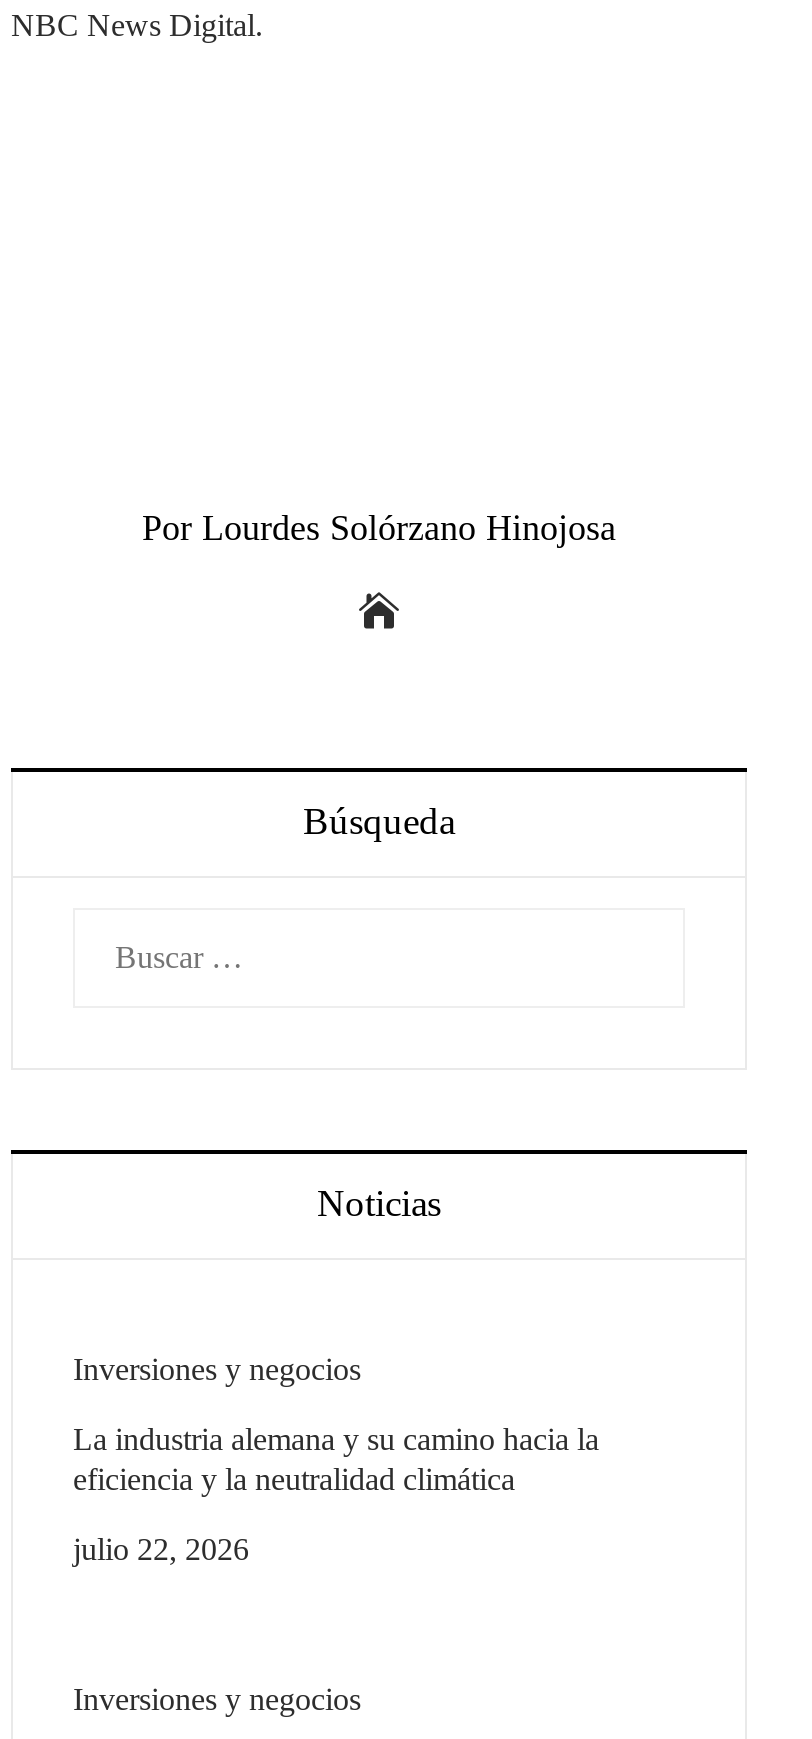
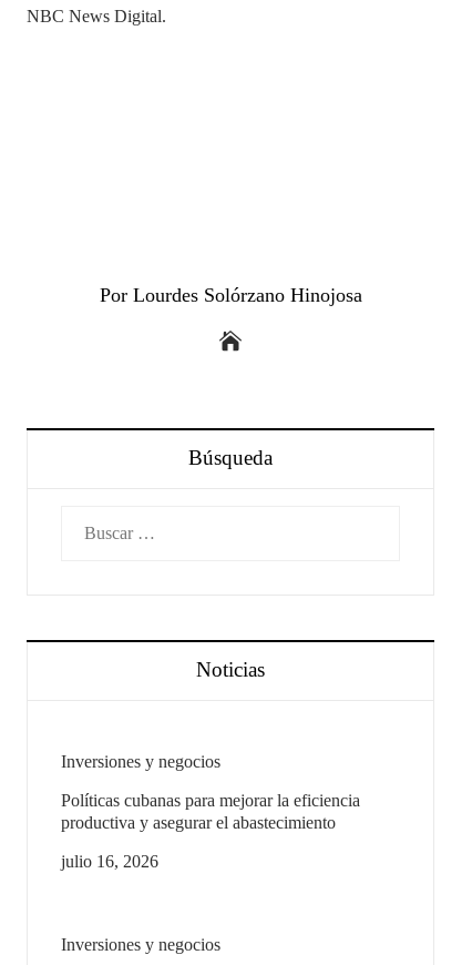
- La industria alemana y su camino hacia la
- eficiencia y la neutralidad climática
+ Políticas cubanas para mejorar la eficiencia
+ productiva y asegurar el abastecimiento

- julio 22, 2026
+ julio 16, 2026
